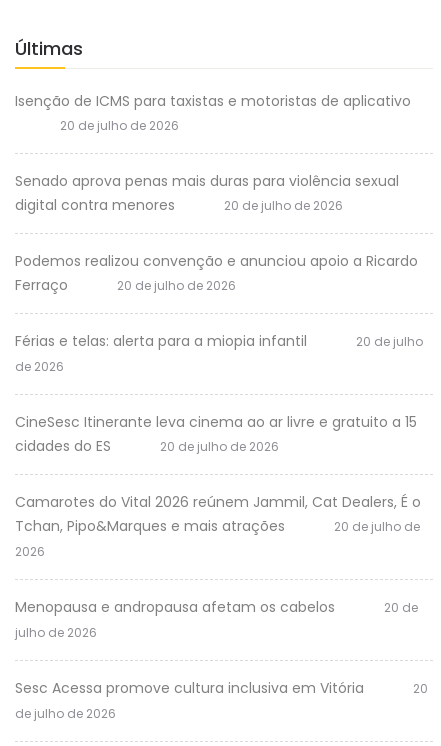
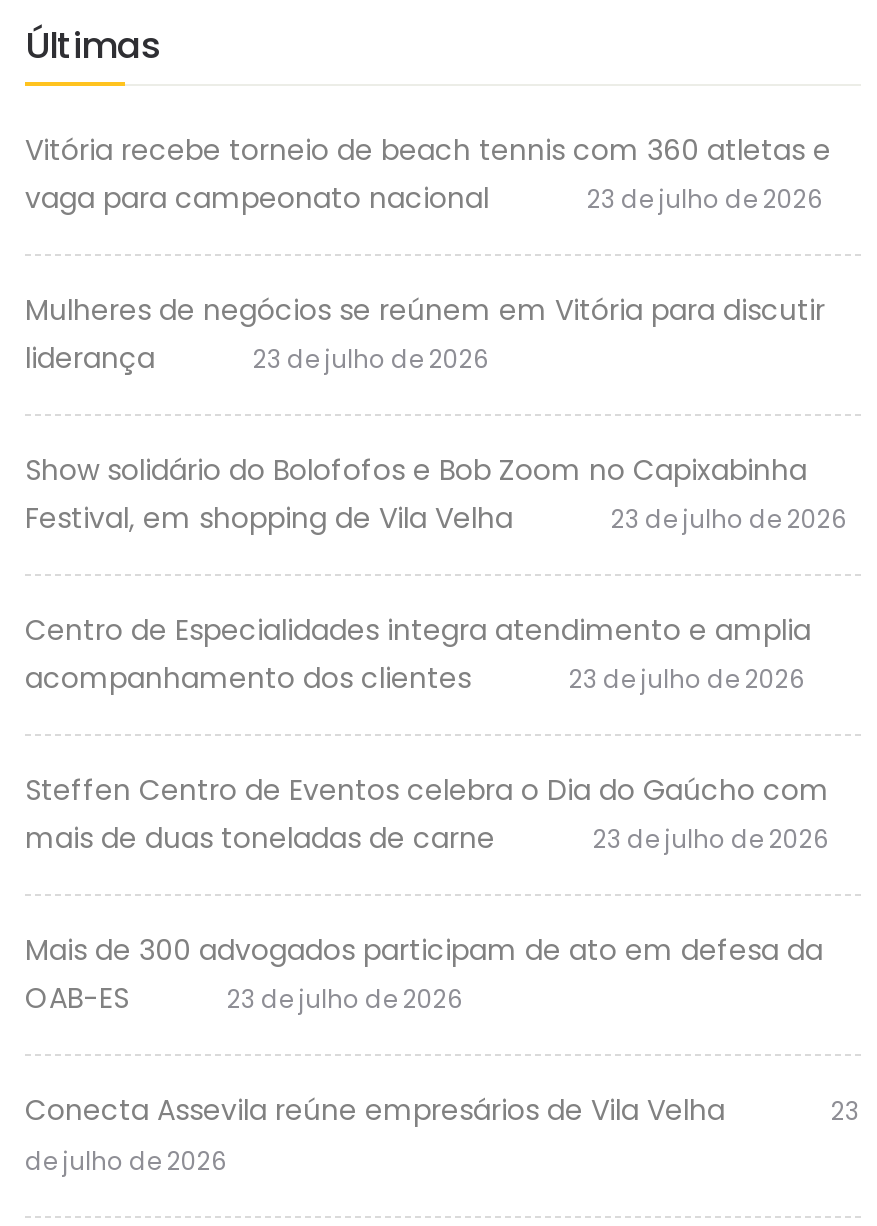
- Isenção de ICMS para taxistas e motoristas de aplicativo
- 20 de julho de 2026
- Senado aprova penas mais duras para violência sexual
- digital contra menores
- 20 de julho de 2026
- Podemos realizou convenção e anunciou apoio a Ricardo
- Ferraço
- 20 de julho de 2026
- Férias e telas: alerta para a miopia infantil
- 20 de julho
- de 2026
- CineSesc Itinerante leva cinema ao ar livre e gratuito a 15
- cidades do ES
- 20 de julho de 2026
- Camarotes do Vital 2026 reúnem Jammil, Cat Dealers, É o
- Tchan, Pipo&Marques e mais atrações
- 20 de julho de
- 2026
- Menopausa e andropausa afetam os cabelos
- 20 de
- julho de 2026
- Sesc Acessa promove cultura inclusiva em Vitória
- 20
+ Vitória recebe torneio de beach tennis com 360 atletas e
+ vaga para campeonato nacional
+ 23 de julho de 2026
+ Mulheres de negócios se reúnem em Vitória para discutir
+ liderança
+ 23 de julho de 2026
+ Show solidário do Bolofofos e Bob Zoom no Capixabinha
+ Festival, em shopping de Vila Velha
+ 23 de julho de 2026
+ Centro de Especialidades integra atendimento e amplia
+ acompanhamento dos clientes
+ 23 de julho de 2026
+ Steffen Centro de Eventos celebra o Dia do Gaúcho com
+ mais de duas toneladas de carne
+ 23 de julho de 2026
+ Mais de 300 advogados participam de ato em defesa da
+ OAB-ES
+ 23 de julho de 2026
+ Conecta Assevila reúne empresários de Vila Velha
+ 23
